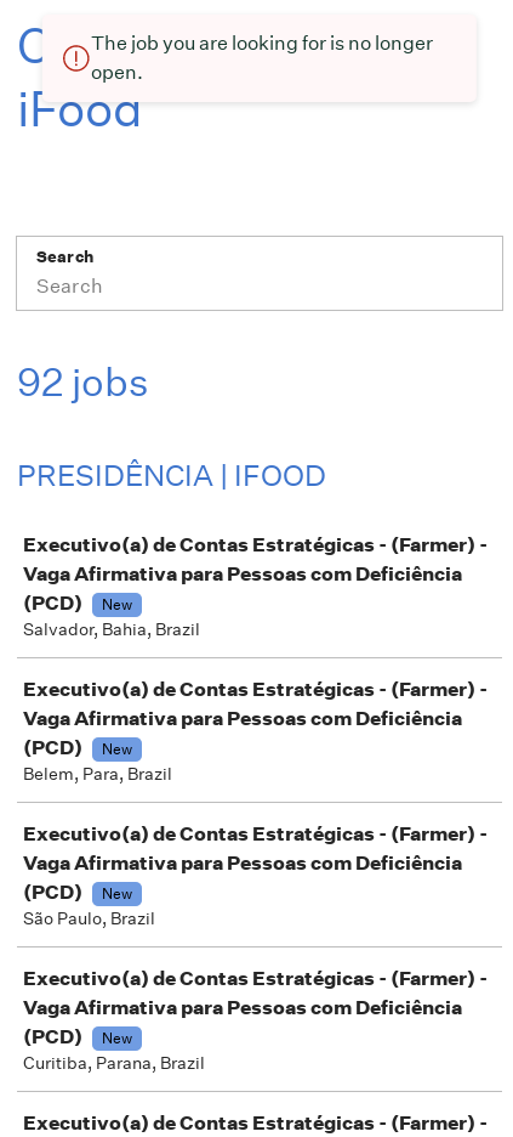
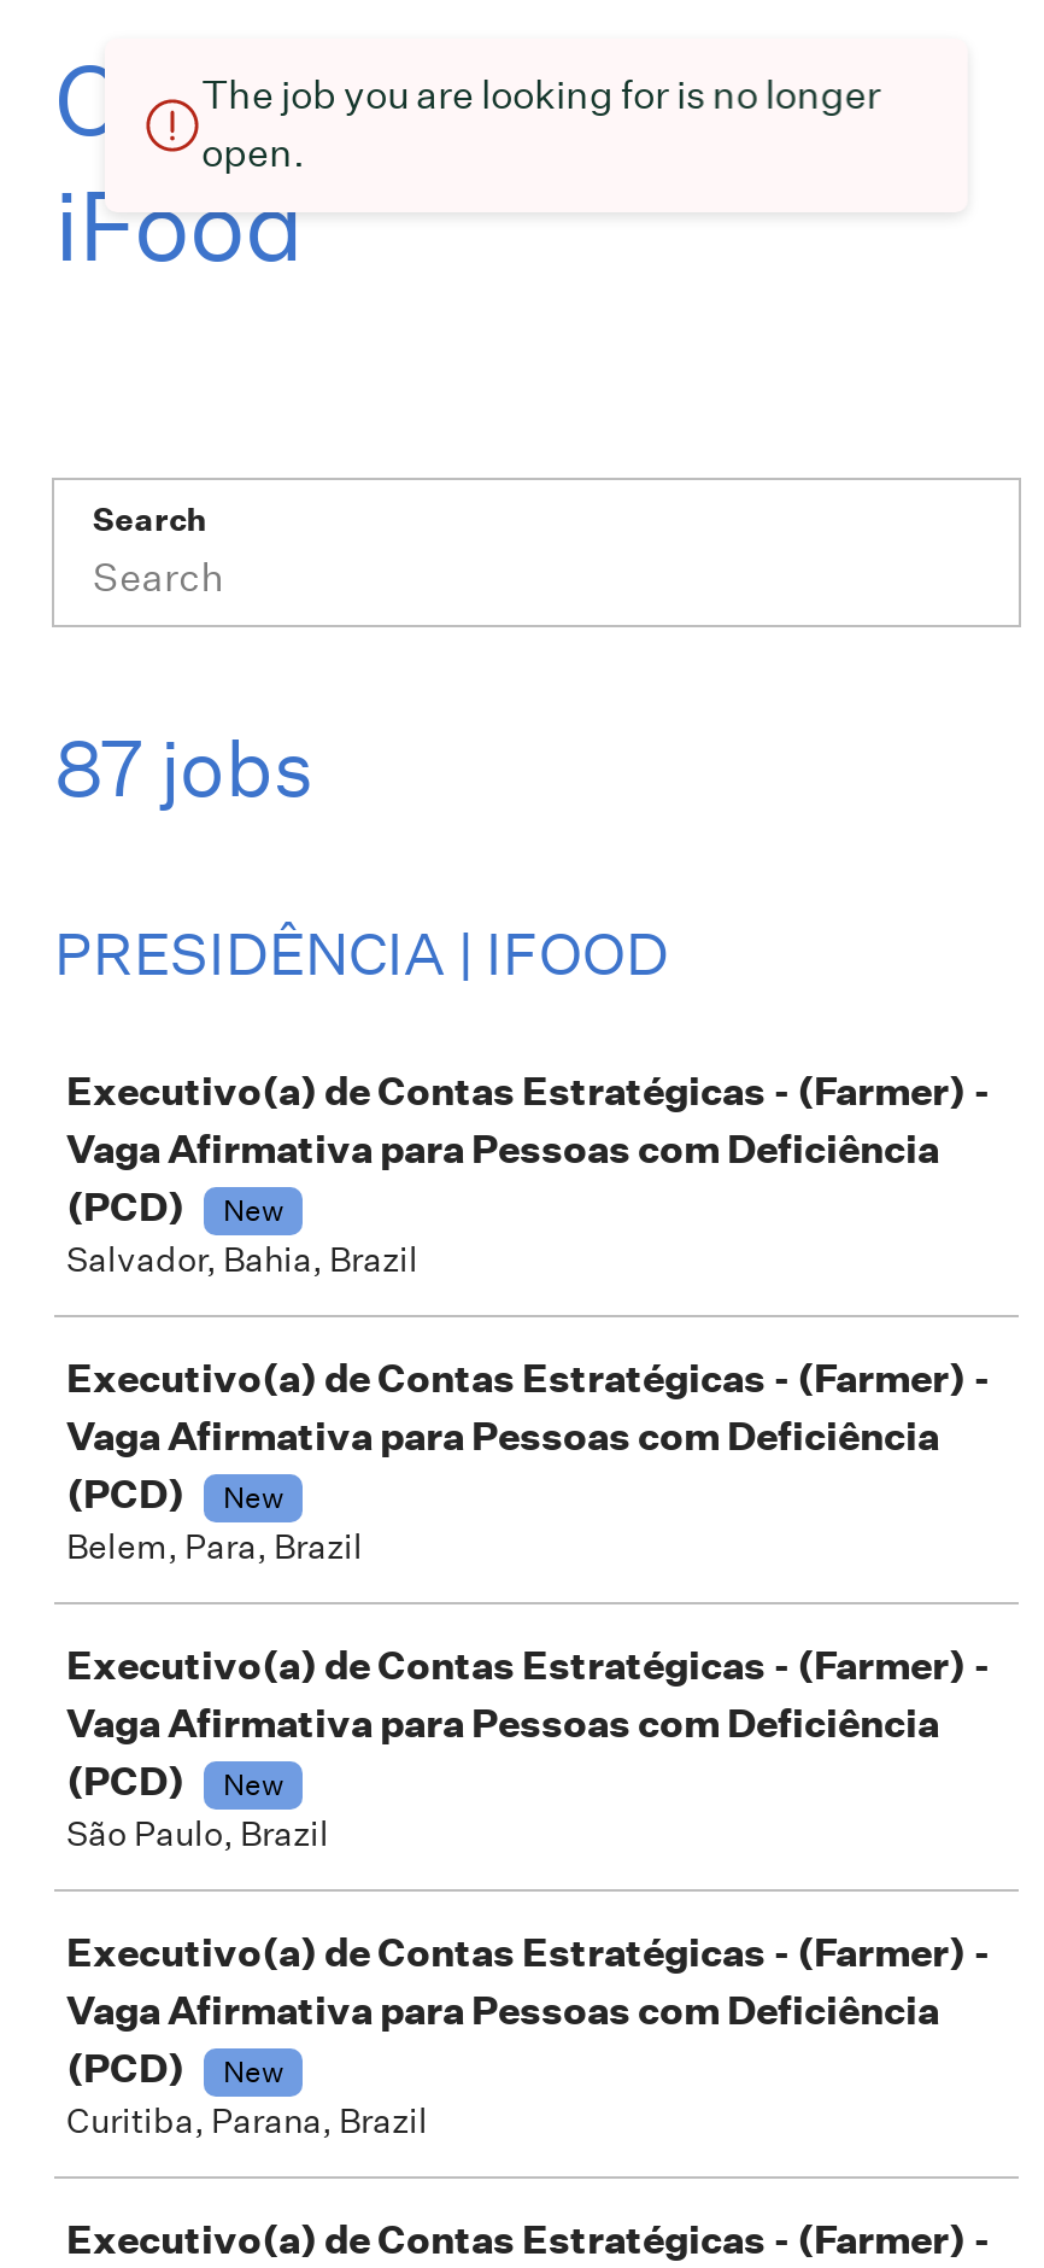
- 92 jobs
+ 87 jobs
